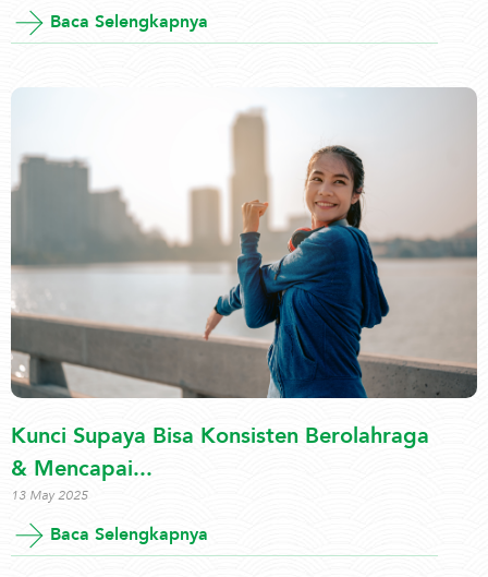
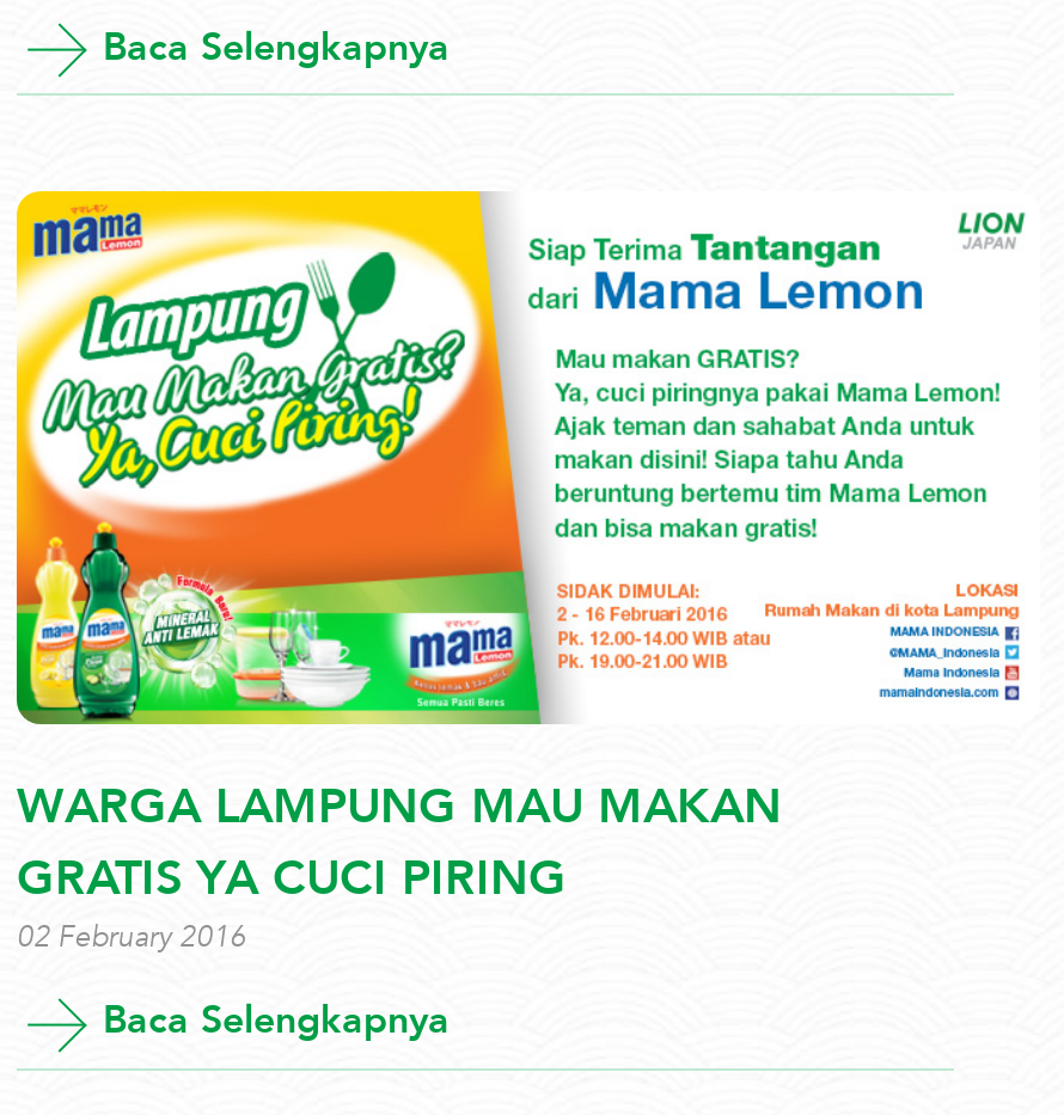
- [image]
- Kunci Supaya Bisa Konsisten Berolahraga
- & Mencapai...
- 13 May 2025
+ [image]
+ WARGA LAMPUNG MAU MAKAN
+ GRATIS YA CUCI PIRING
+ 02 February 2016
